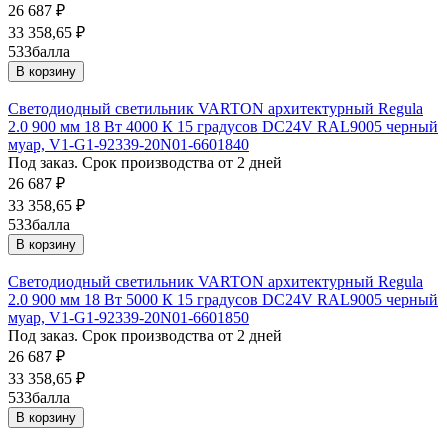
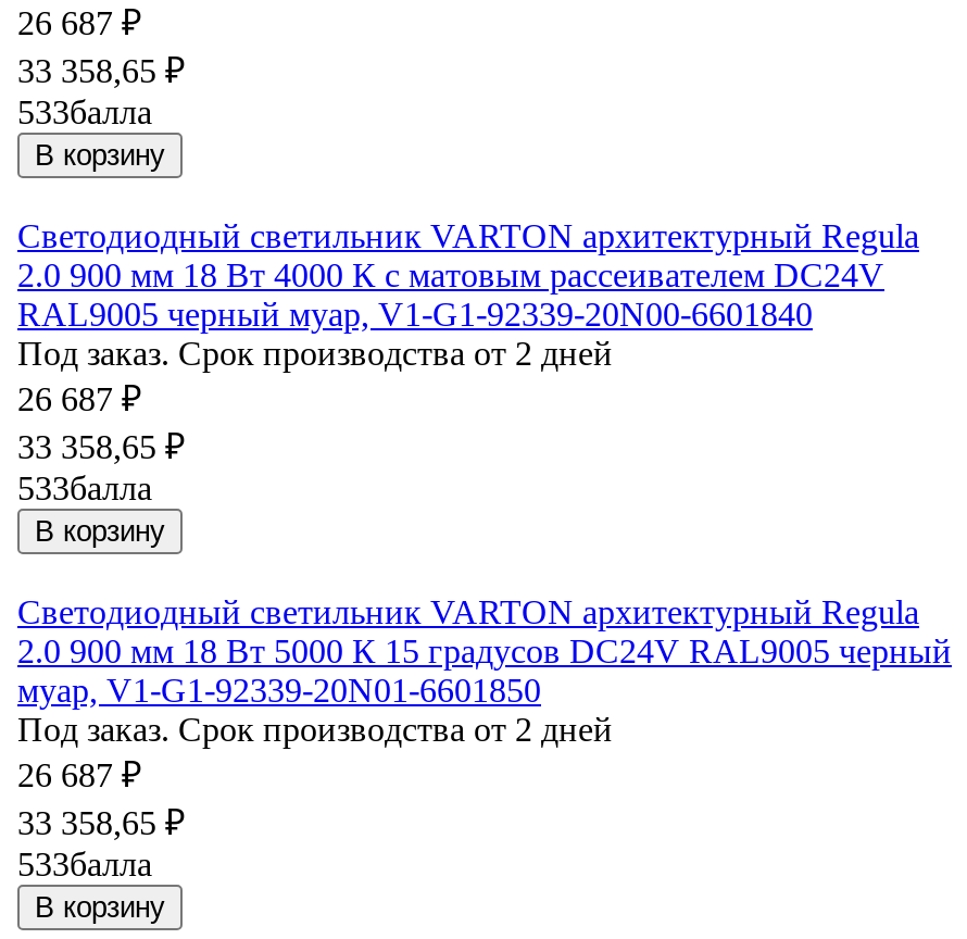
- 2.0 900 мм 18 Вт 4000 К 15 градусов DC24V RAL9005 черный
- муар, V1-G1-92339-20N01-6601840
+ 2.0 900 мм 18 Вт 4000 К с матовым рассеивателем DC24V
+ RAL9005 черный муар, V1-G1-92339-20N00-6601840
